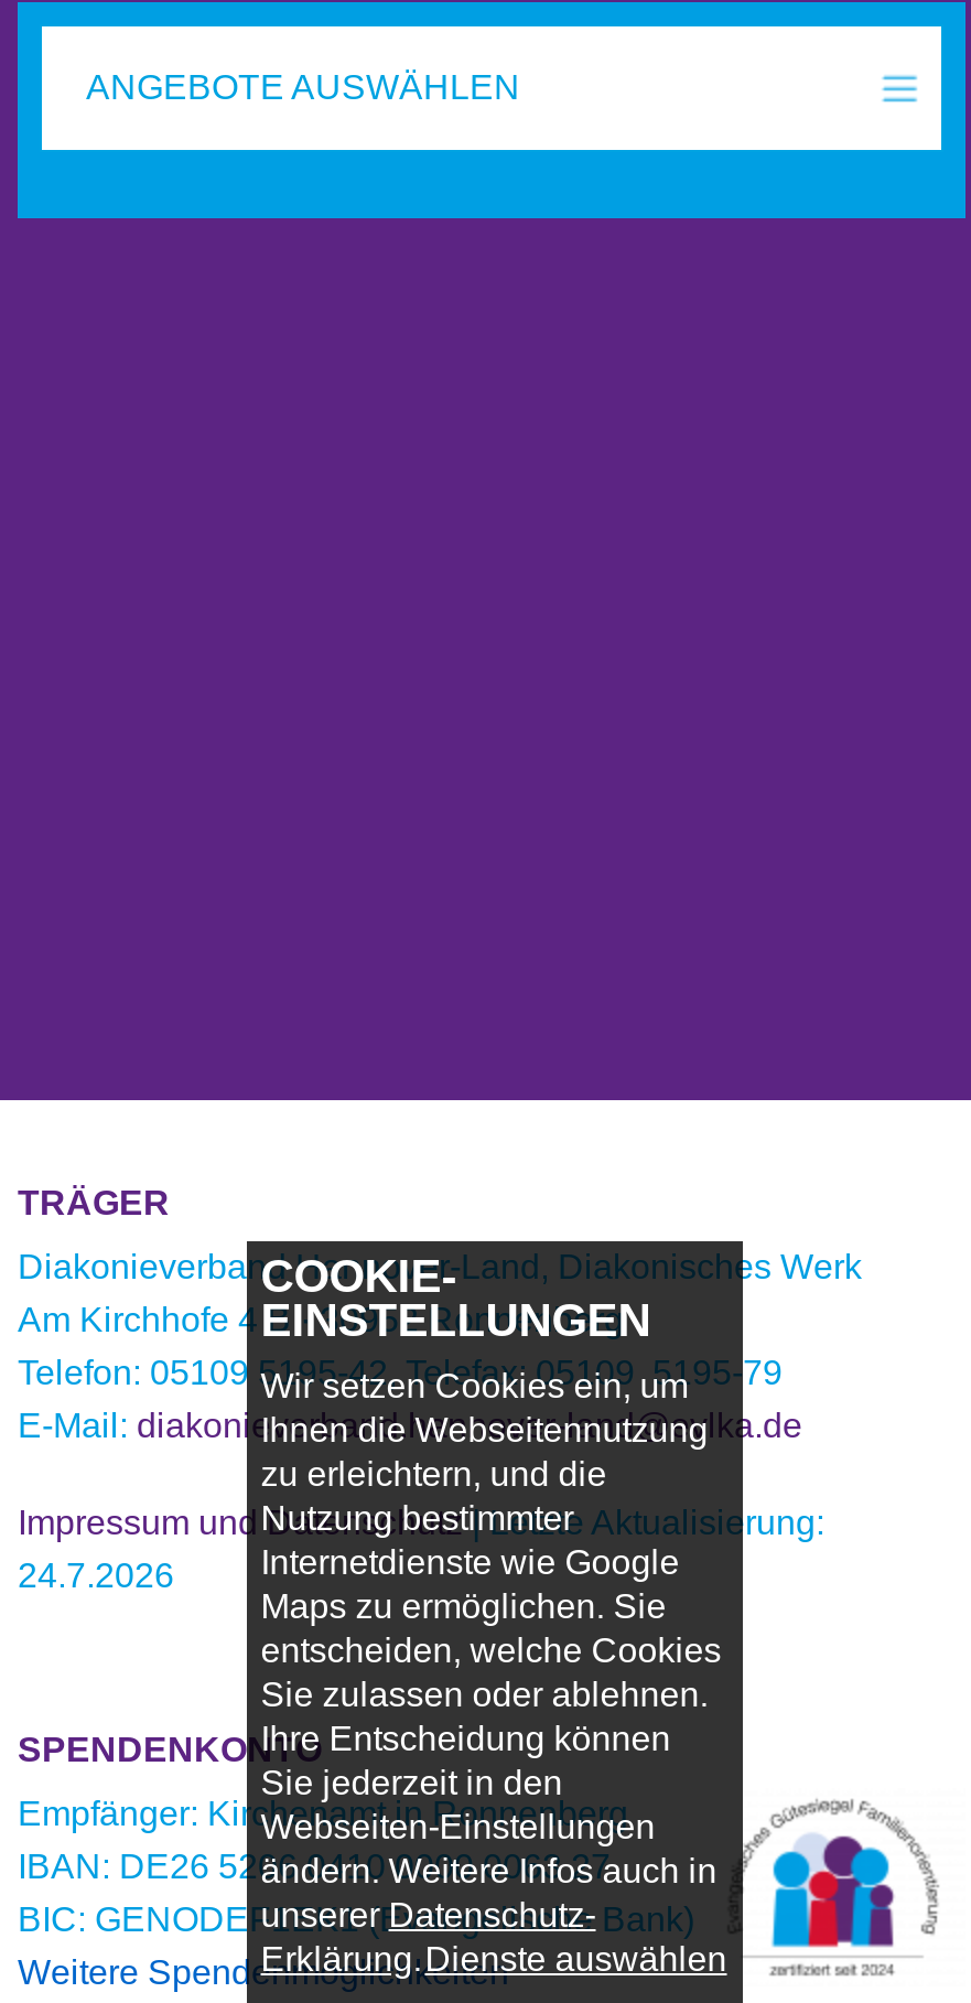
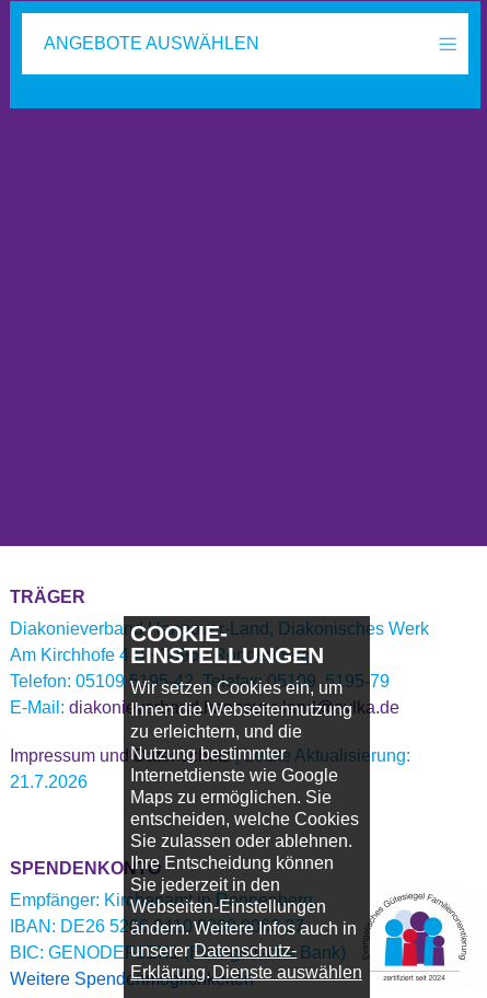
- 24.7.2026
+ 21.7.2026
